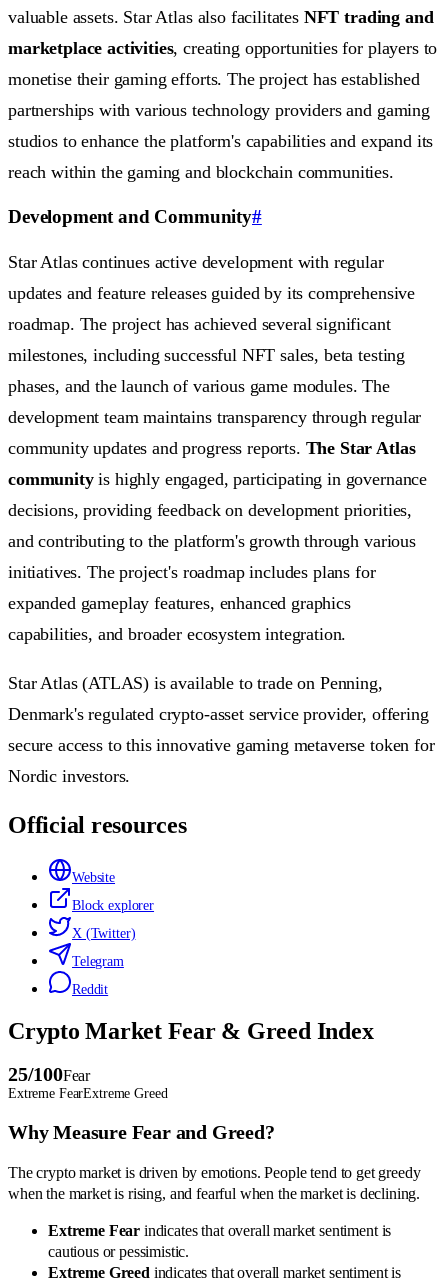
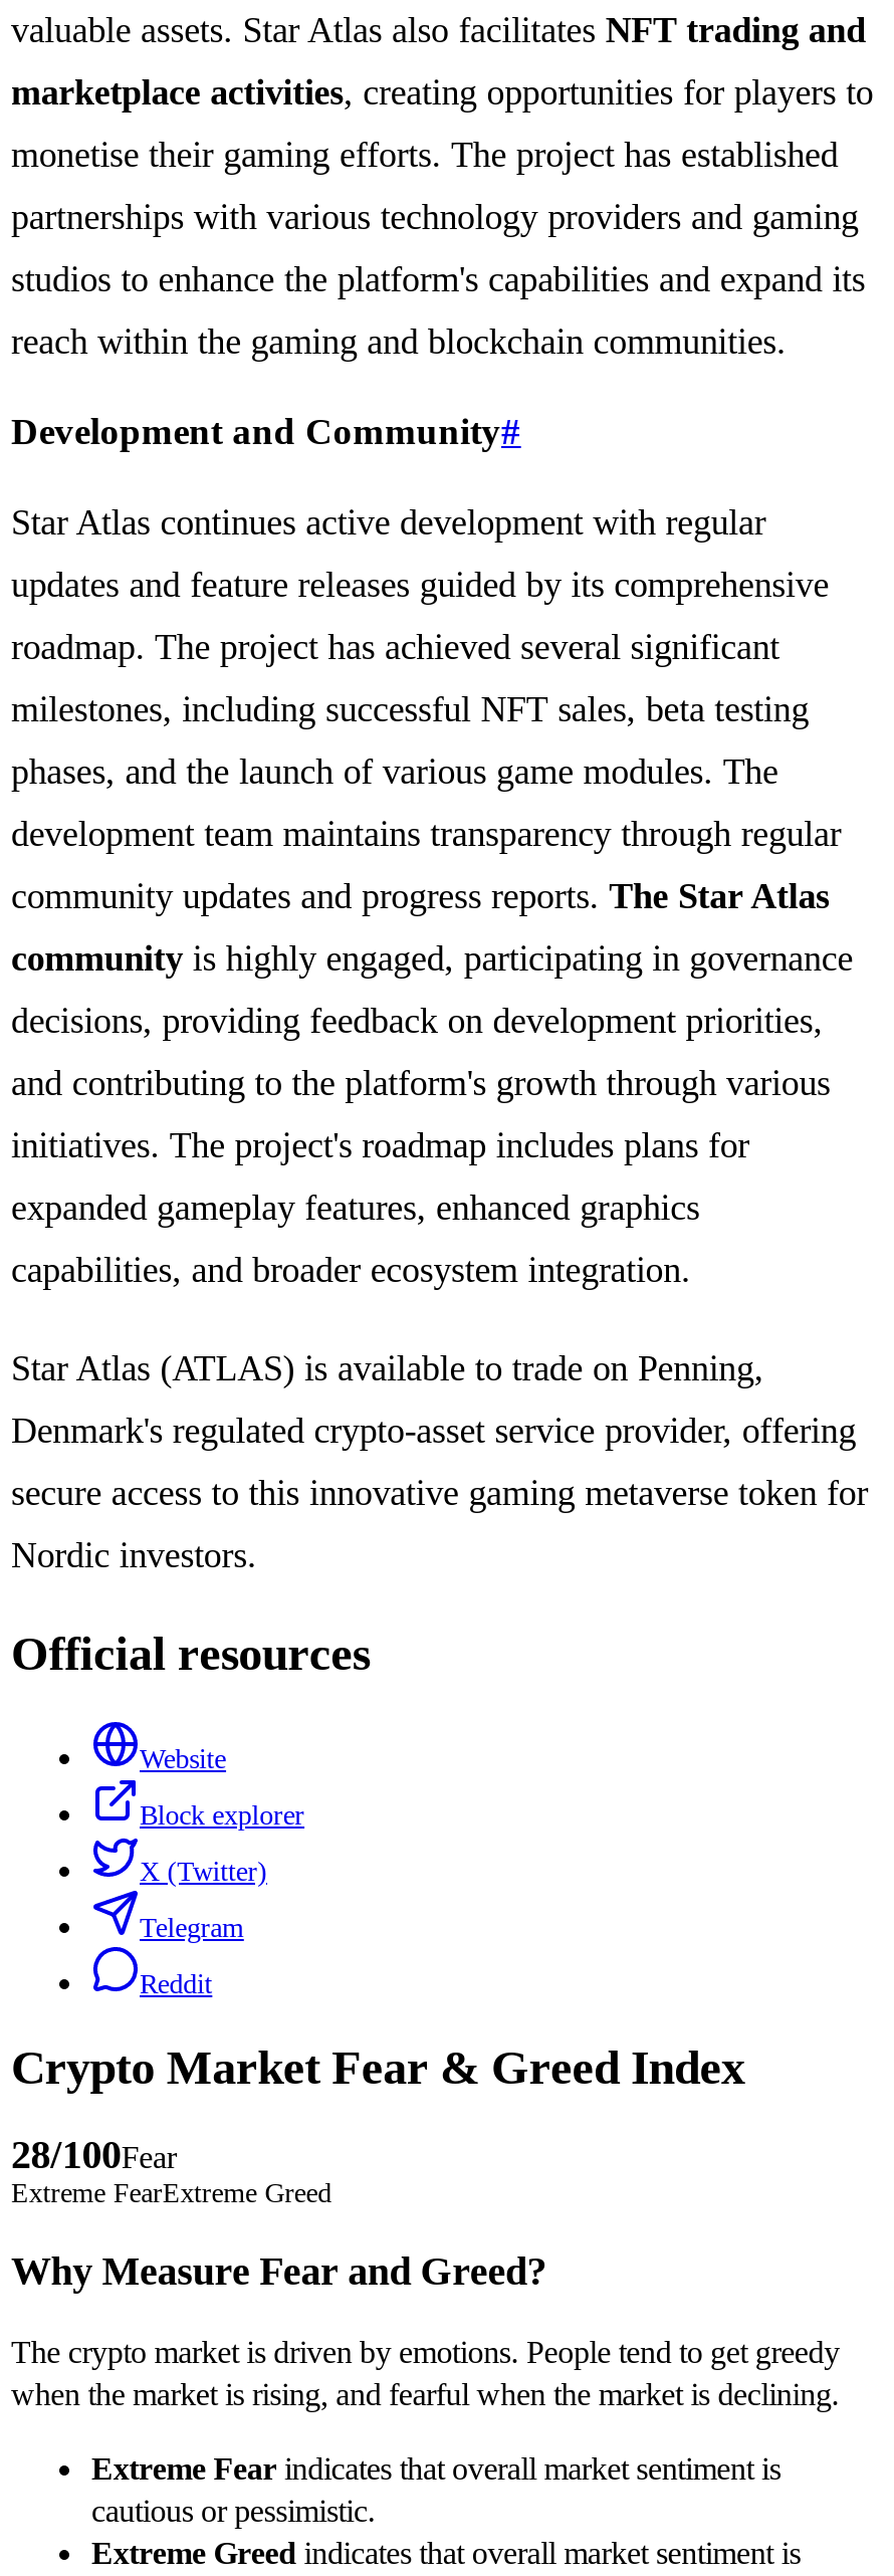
- 25/100Fear
+ 28/100Fear
